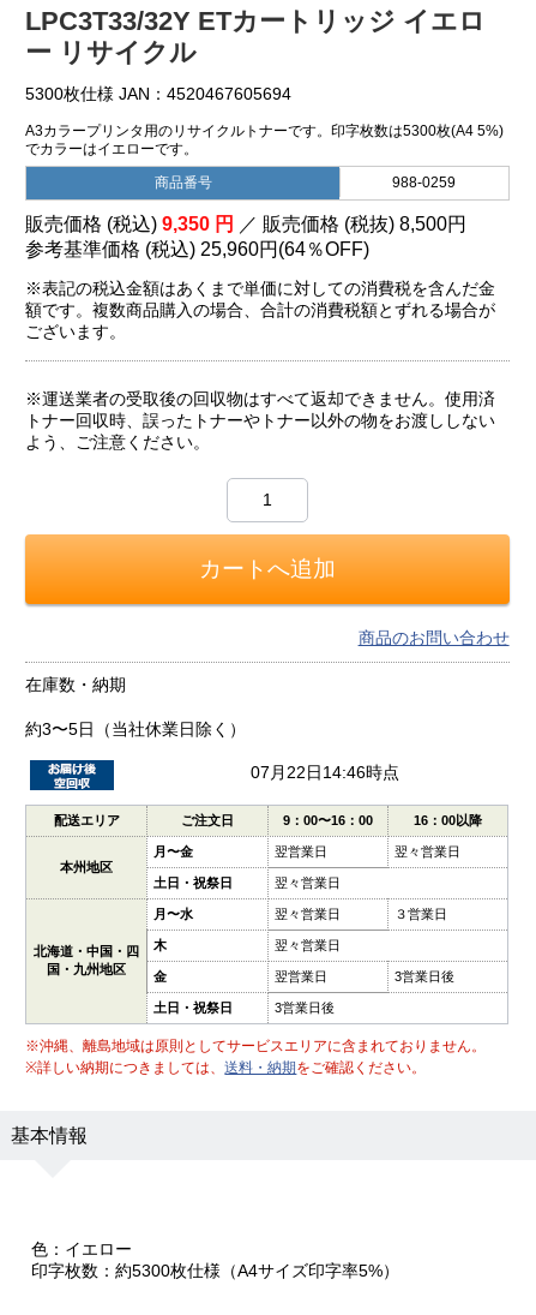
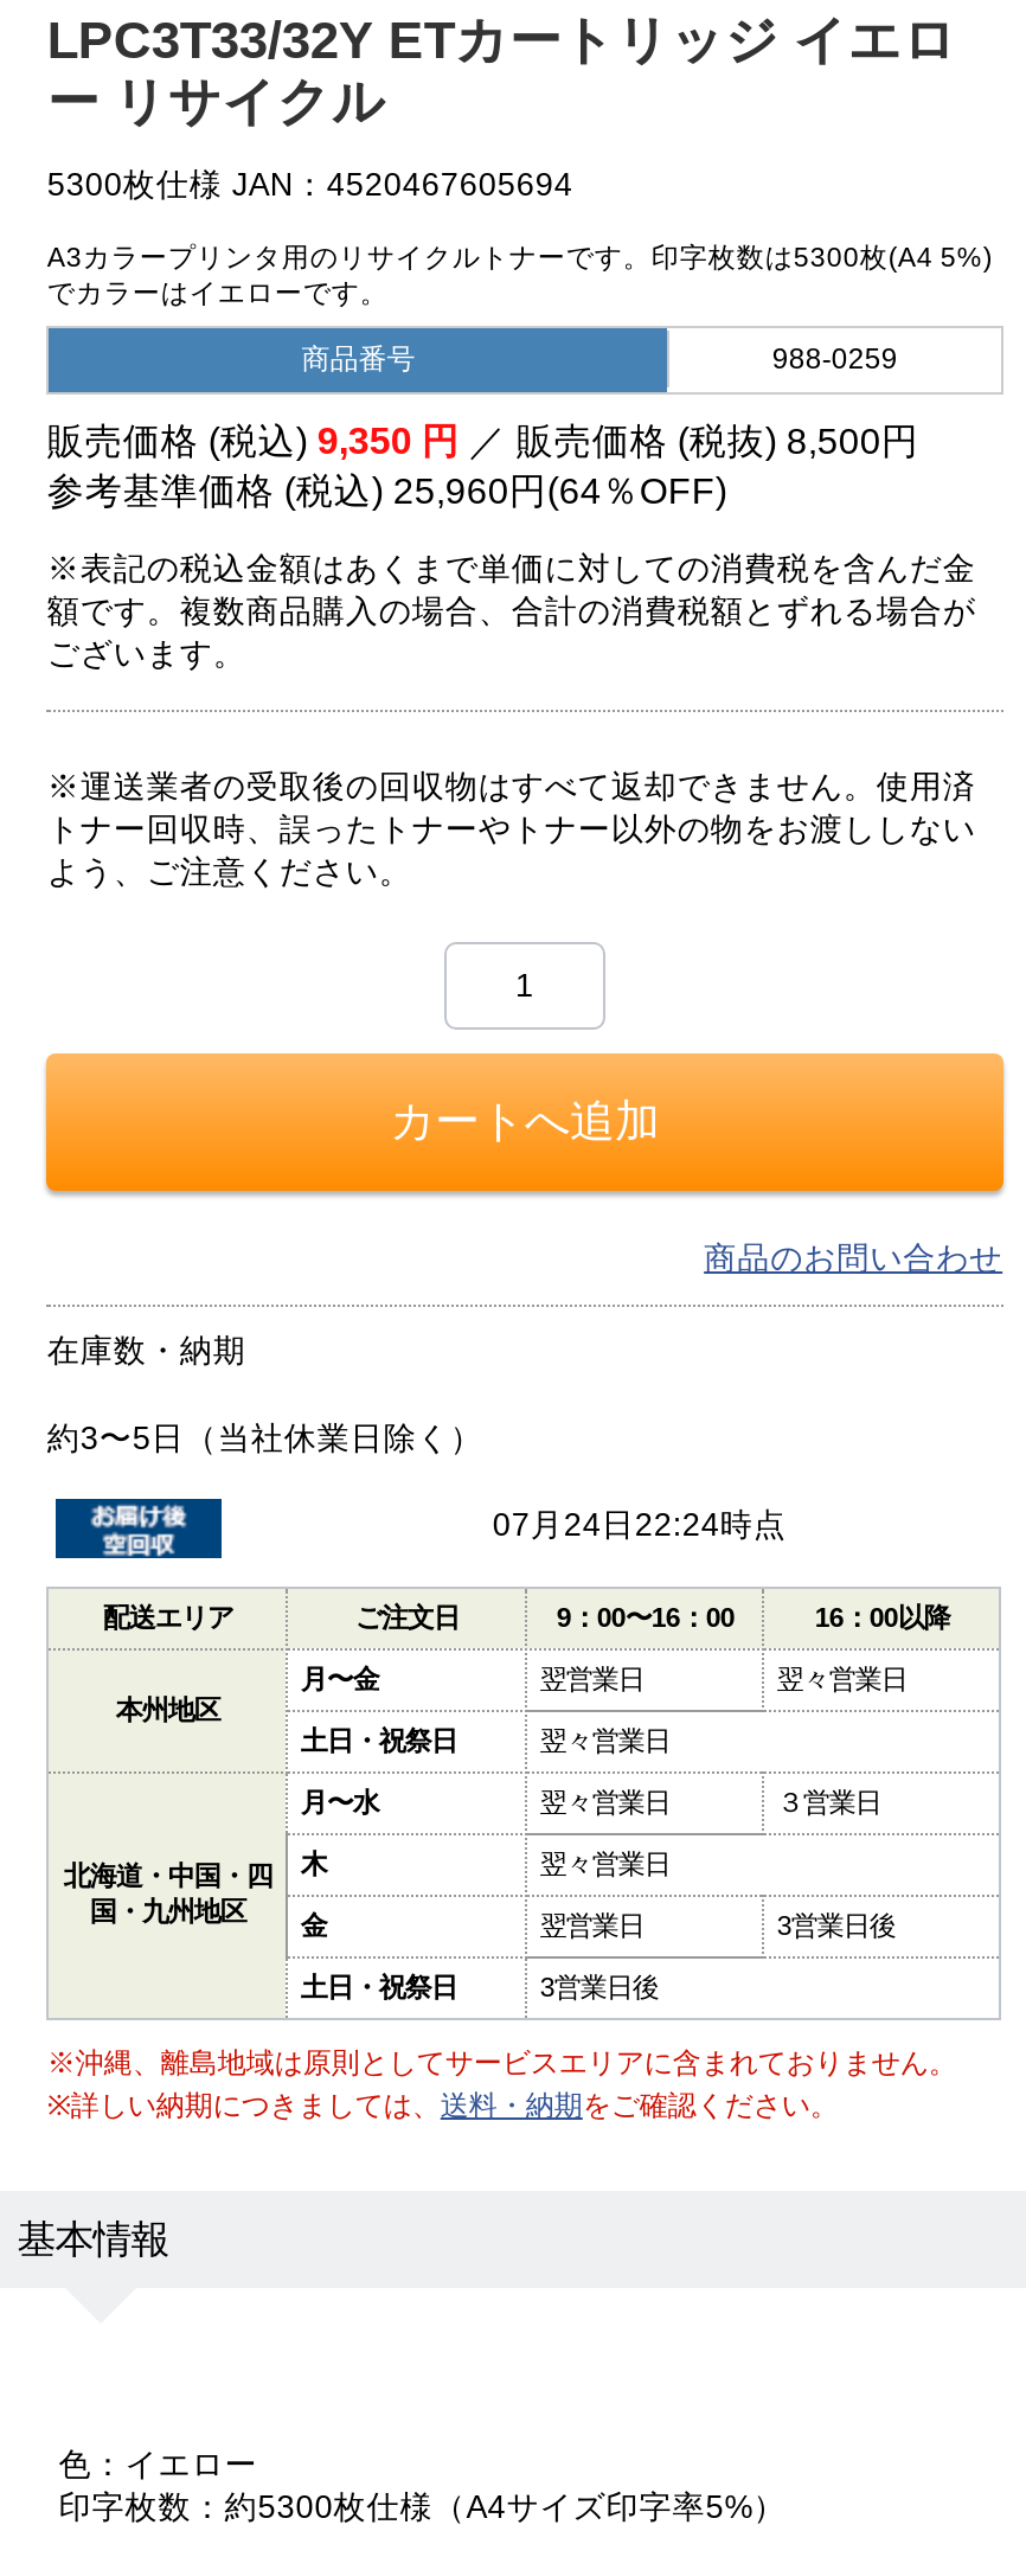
- 07月22日14:46時点
+ 07月24日22:24時点
